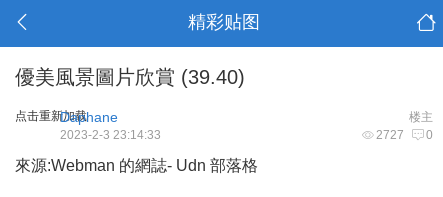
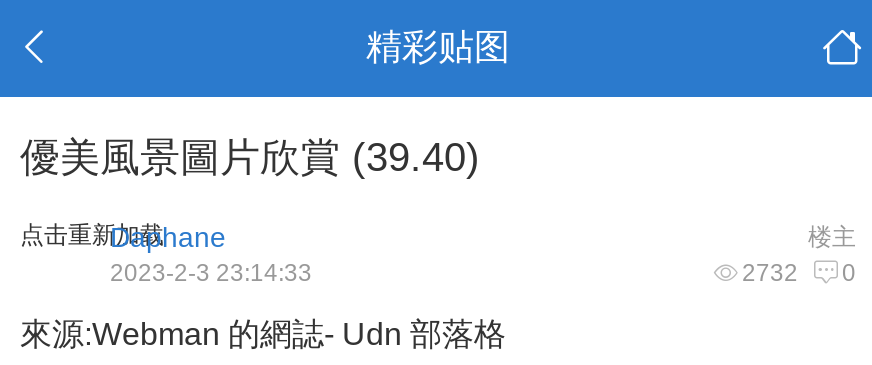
- 2727 0
+ 2732 0
